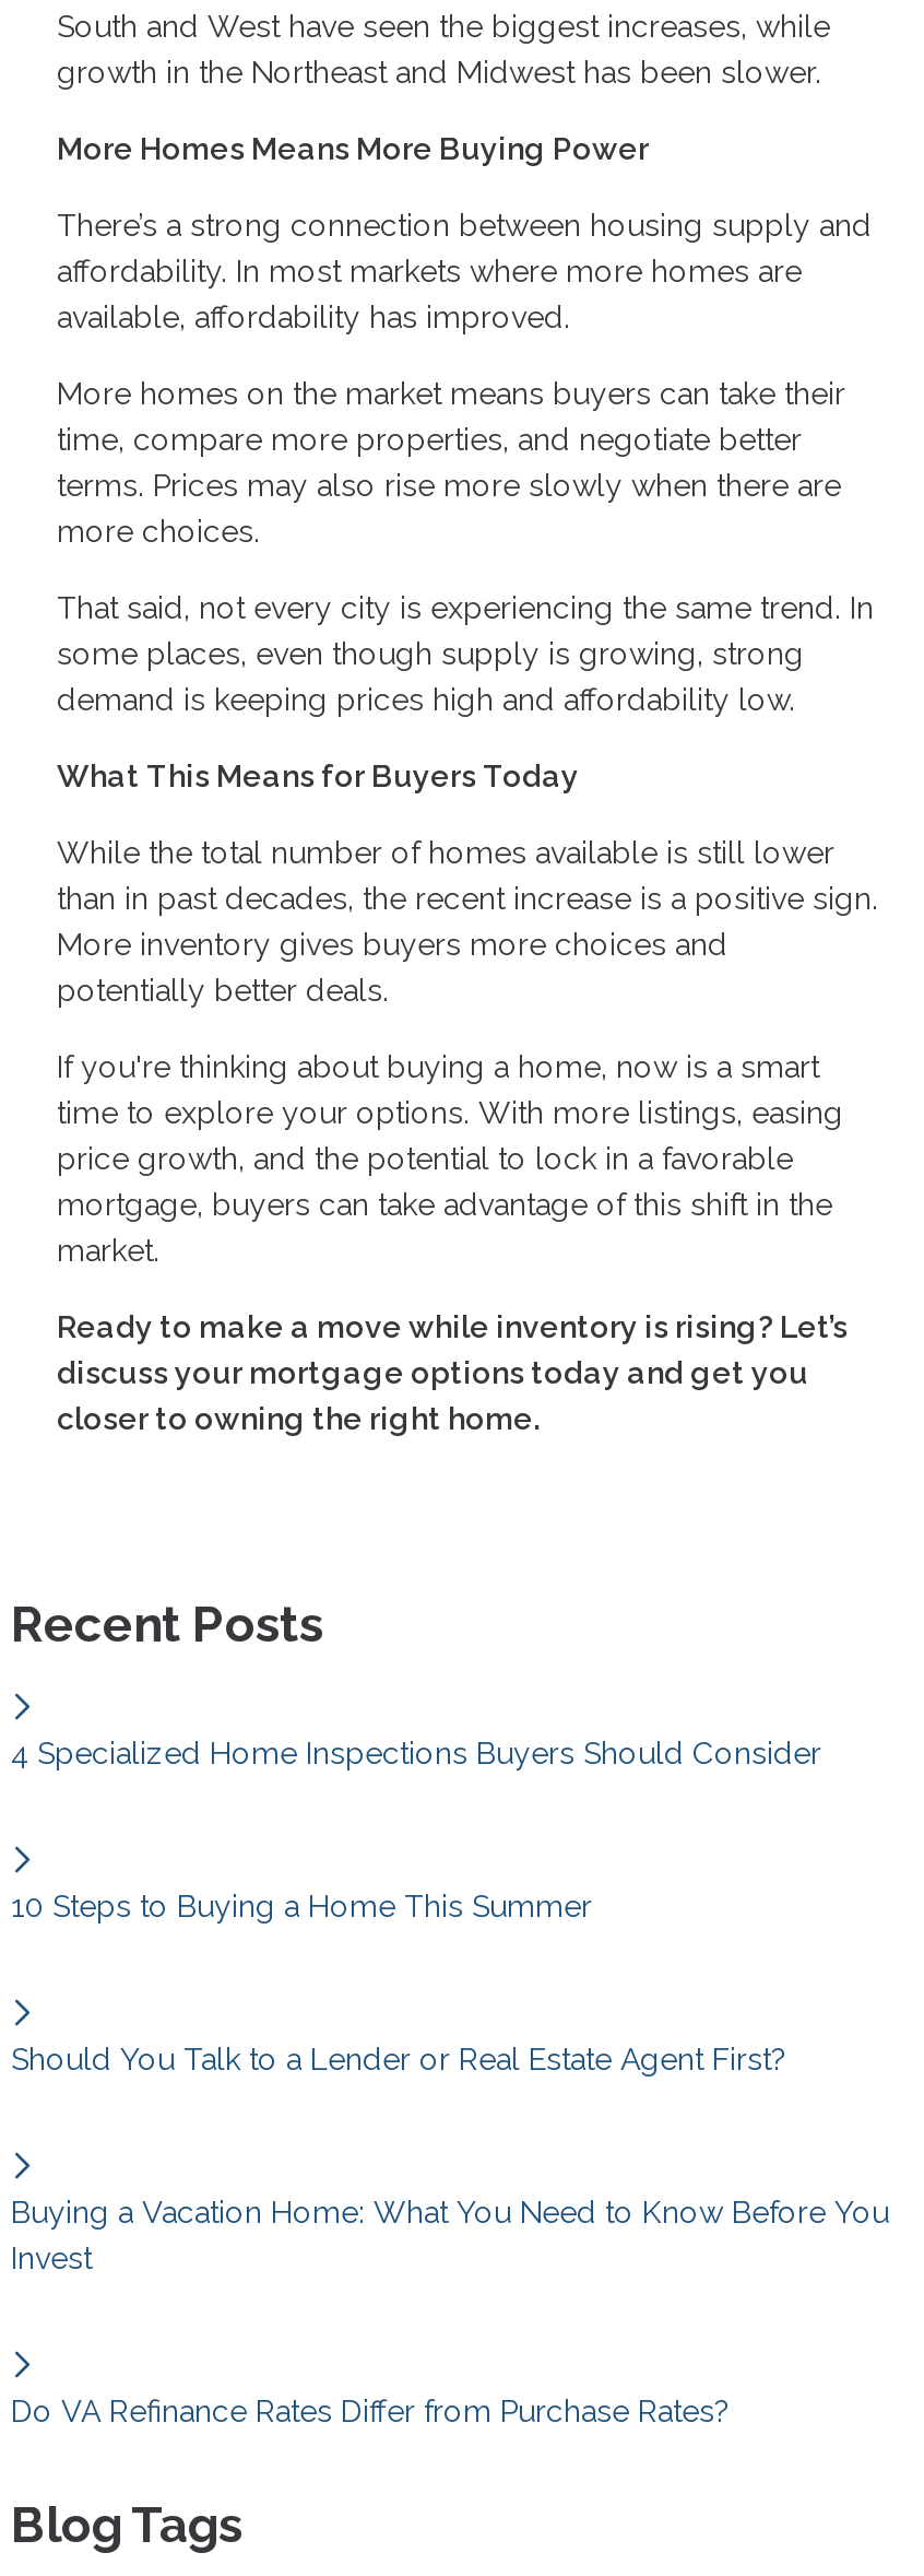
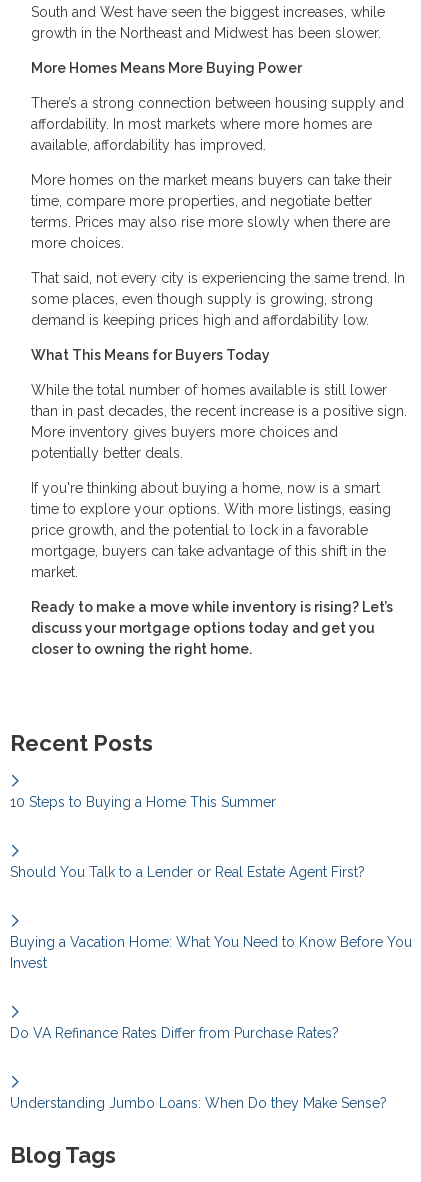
- 4 Specialized Home Inspections Buyers Should Consider

moved up: 10 Steps to Buying a Home This Summer | Should You Talk to a Lender or Real Estate Agent First? | Buying a Vacation Home: What You Need to Know Before You | Invest | Do VA Refinance Rates Differ from Purchase Rates?

+ Understanding Jumbo Loans: When Do they Make Sense?
